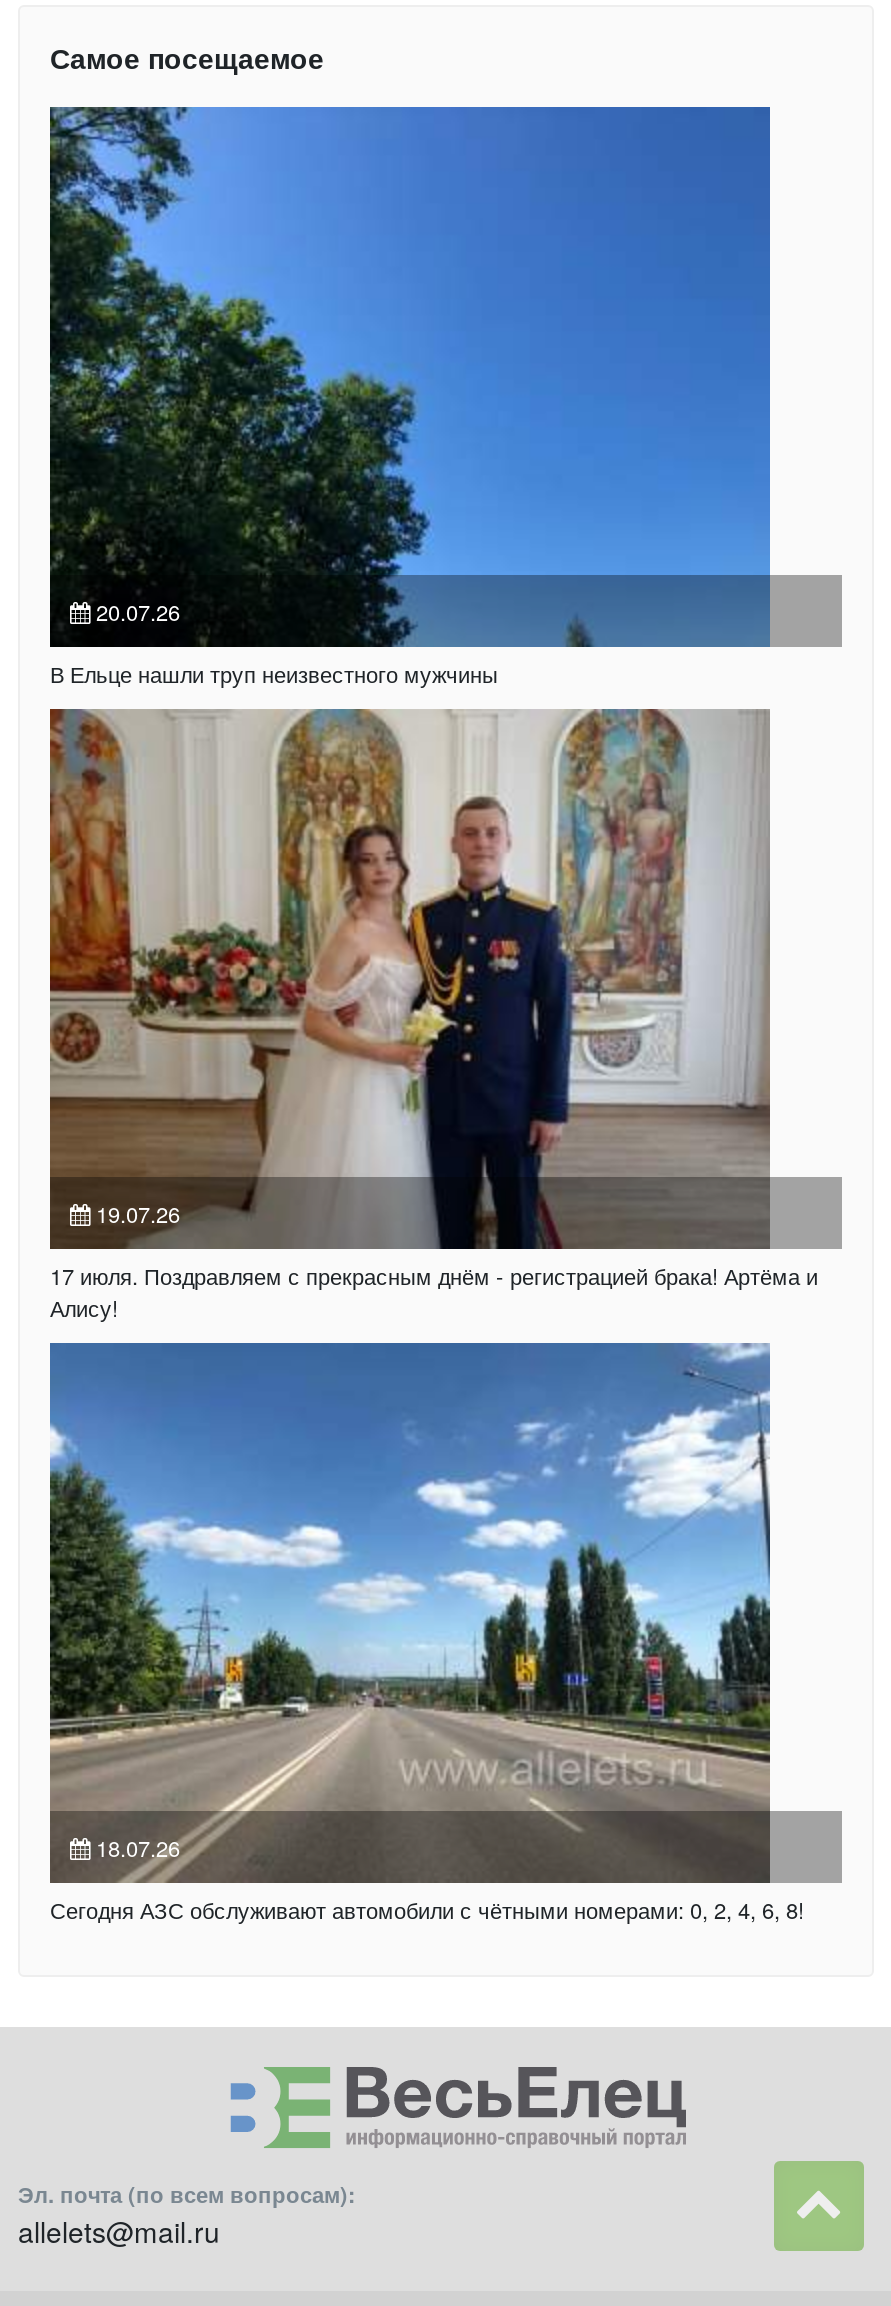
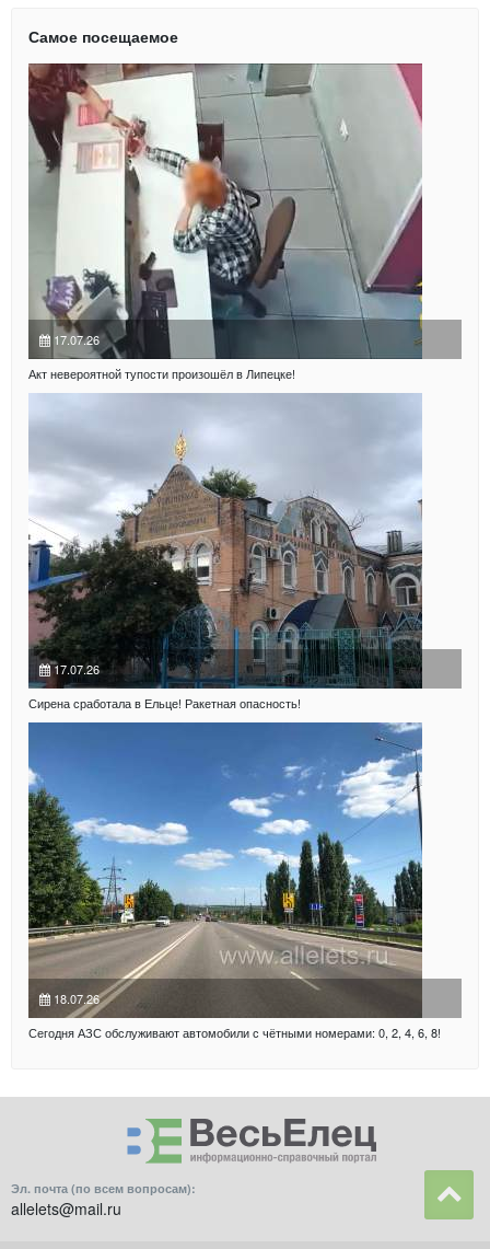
- [image]
- 20.07.26
+ [image]
+ 17.07.26

- В Ельце нашли труп неизвестного мужчины
+ Акт невероятной тупости произошёл в Липецке!

- [image]
- 19.07.26
+ [image]
+ 17.07.26

- 17 июля. Поздравляем с прекрасным днём - регистрацией брака! Артёма и
- Алису!
+ Сирена сработала в Ельце! Ракетная опасность!
